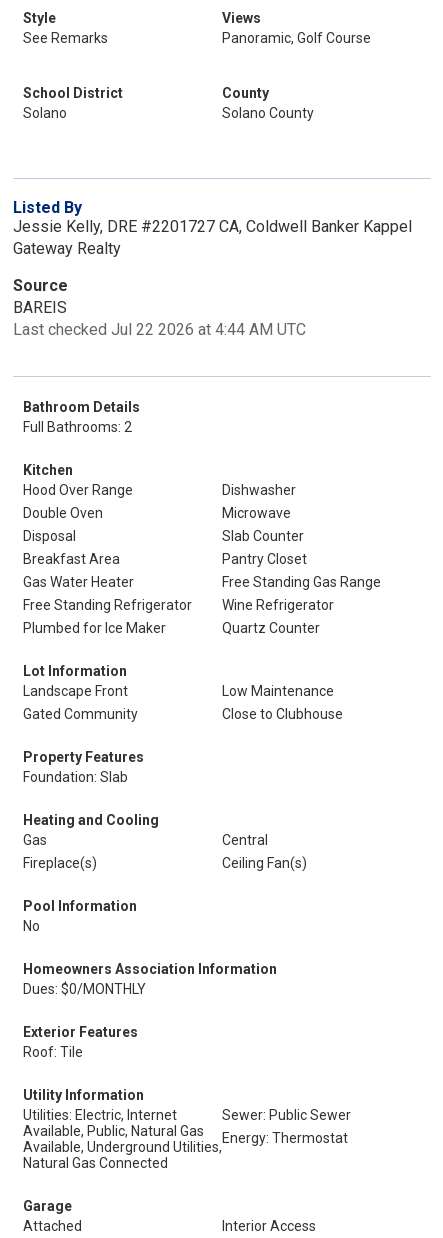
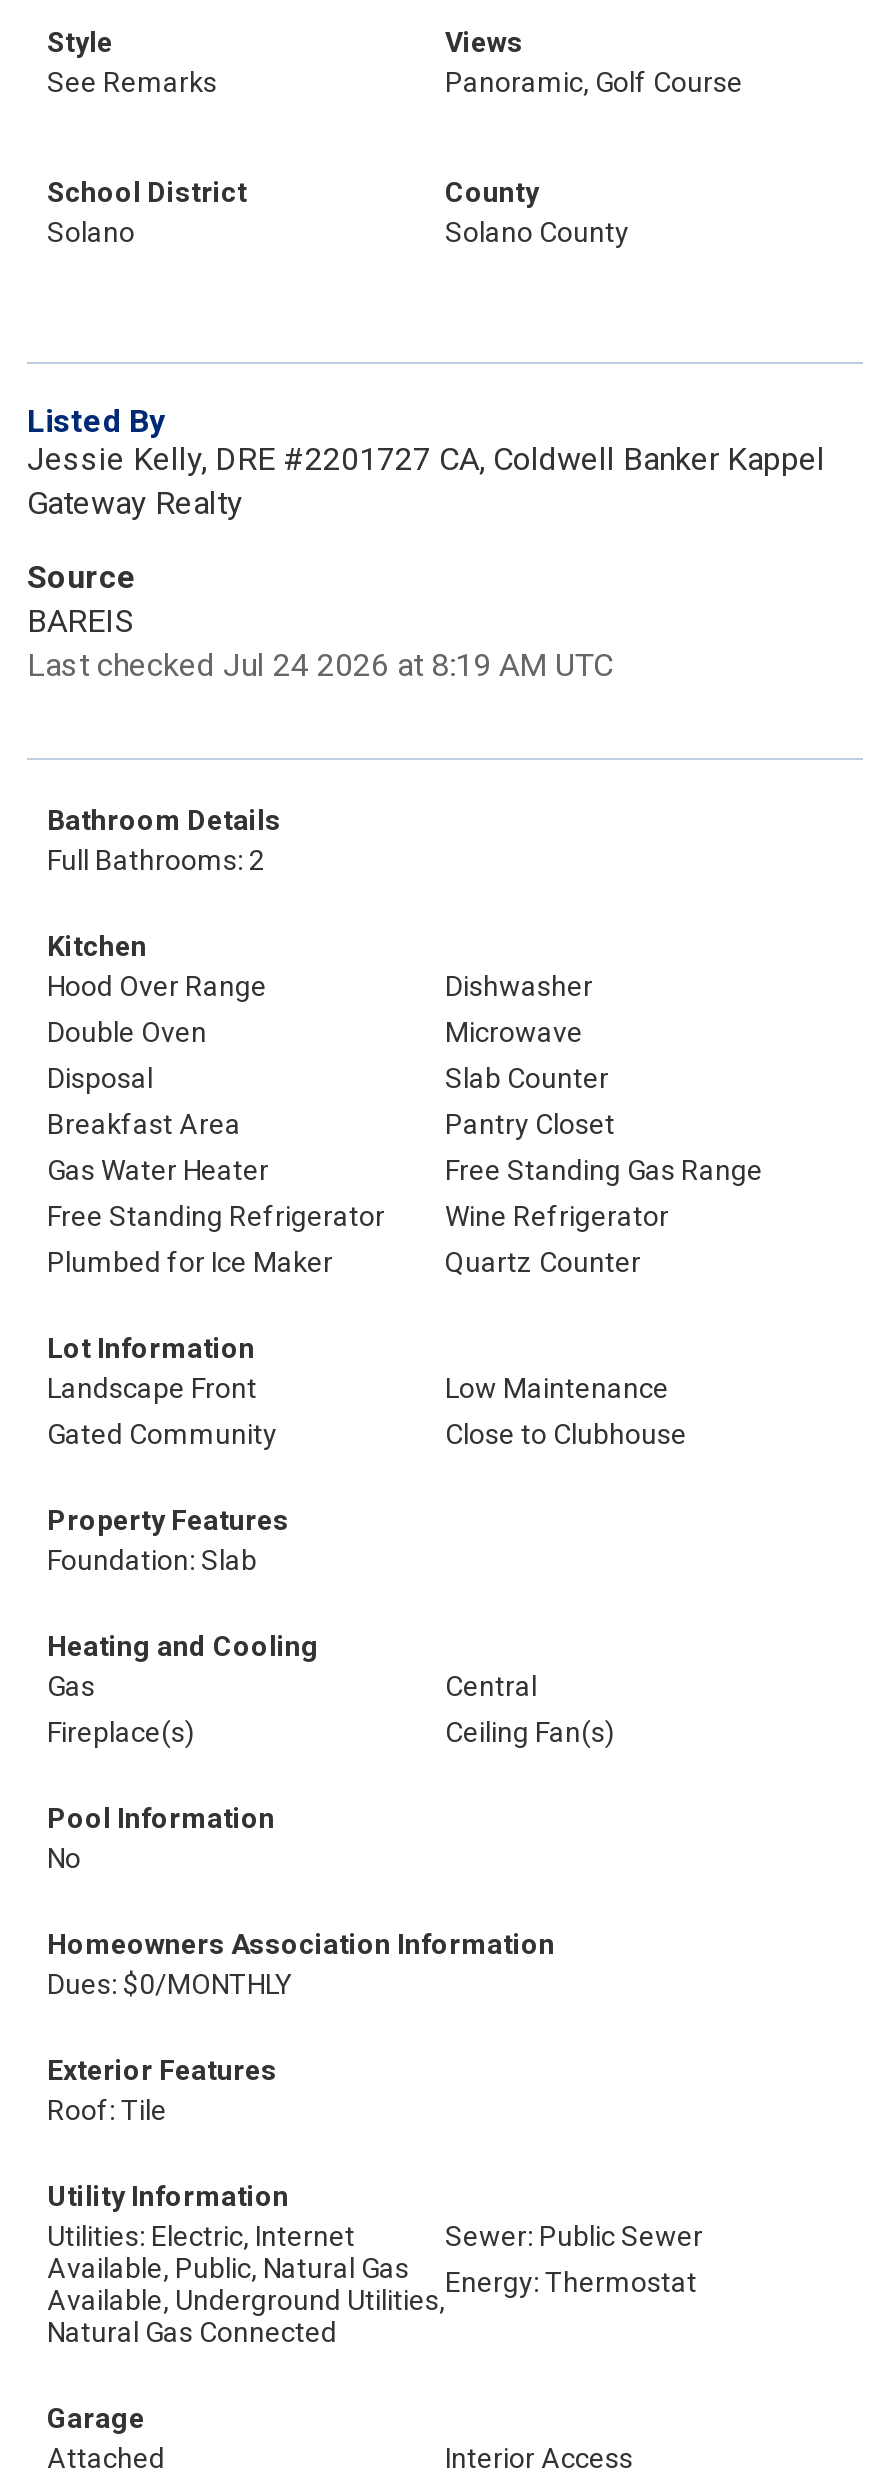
- Last checked Jul 22 2026 at 4:44 AM UTC
+ Last checked Jul 24 2026 at 8:19 AM UTC
